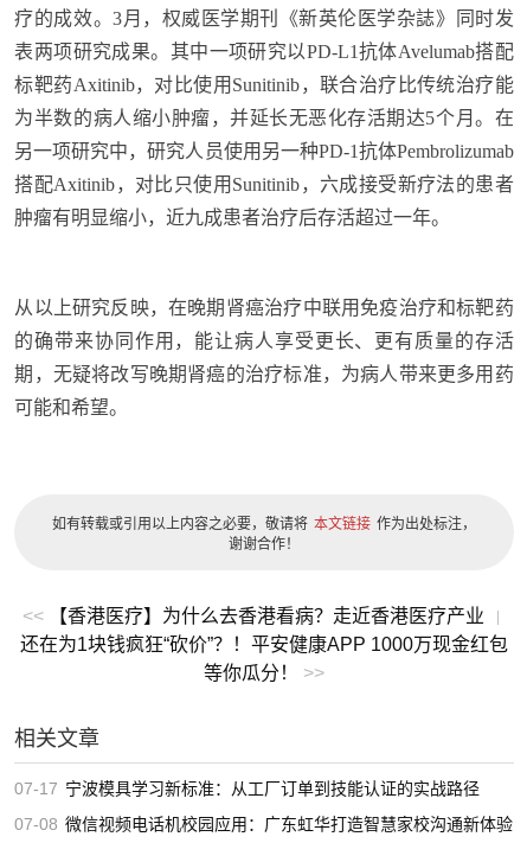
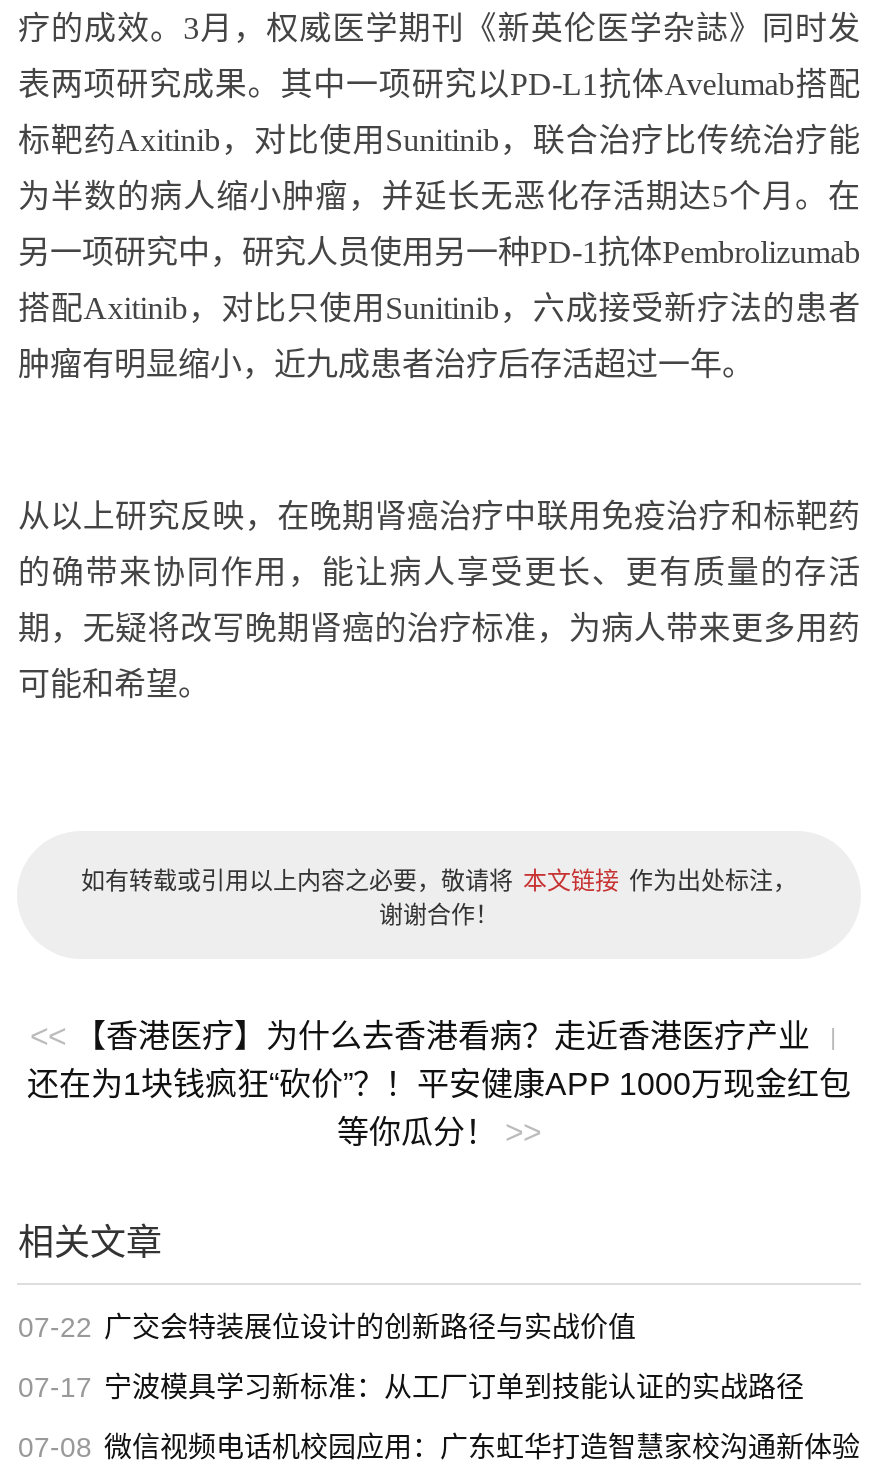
+ 07-22 广交会特装展位设计的创新路径与实战价值
